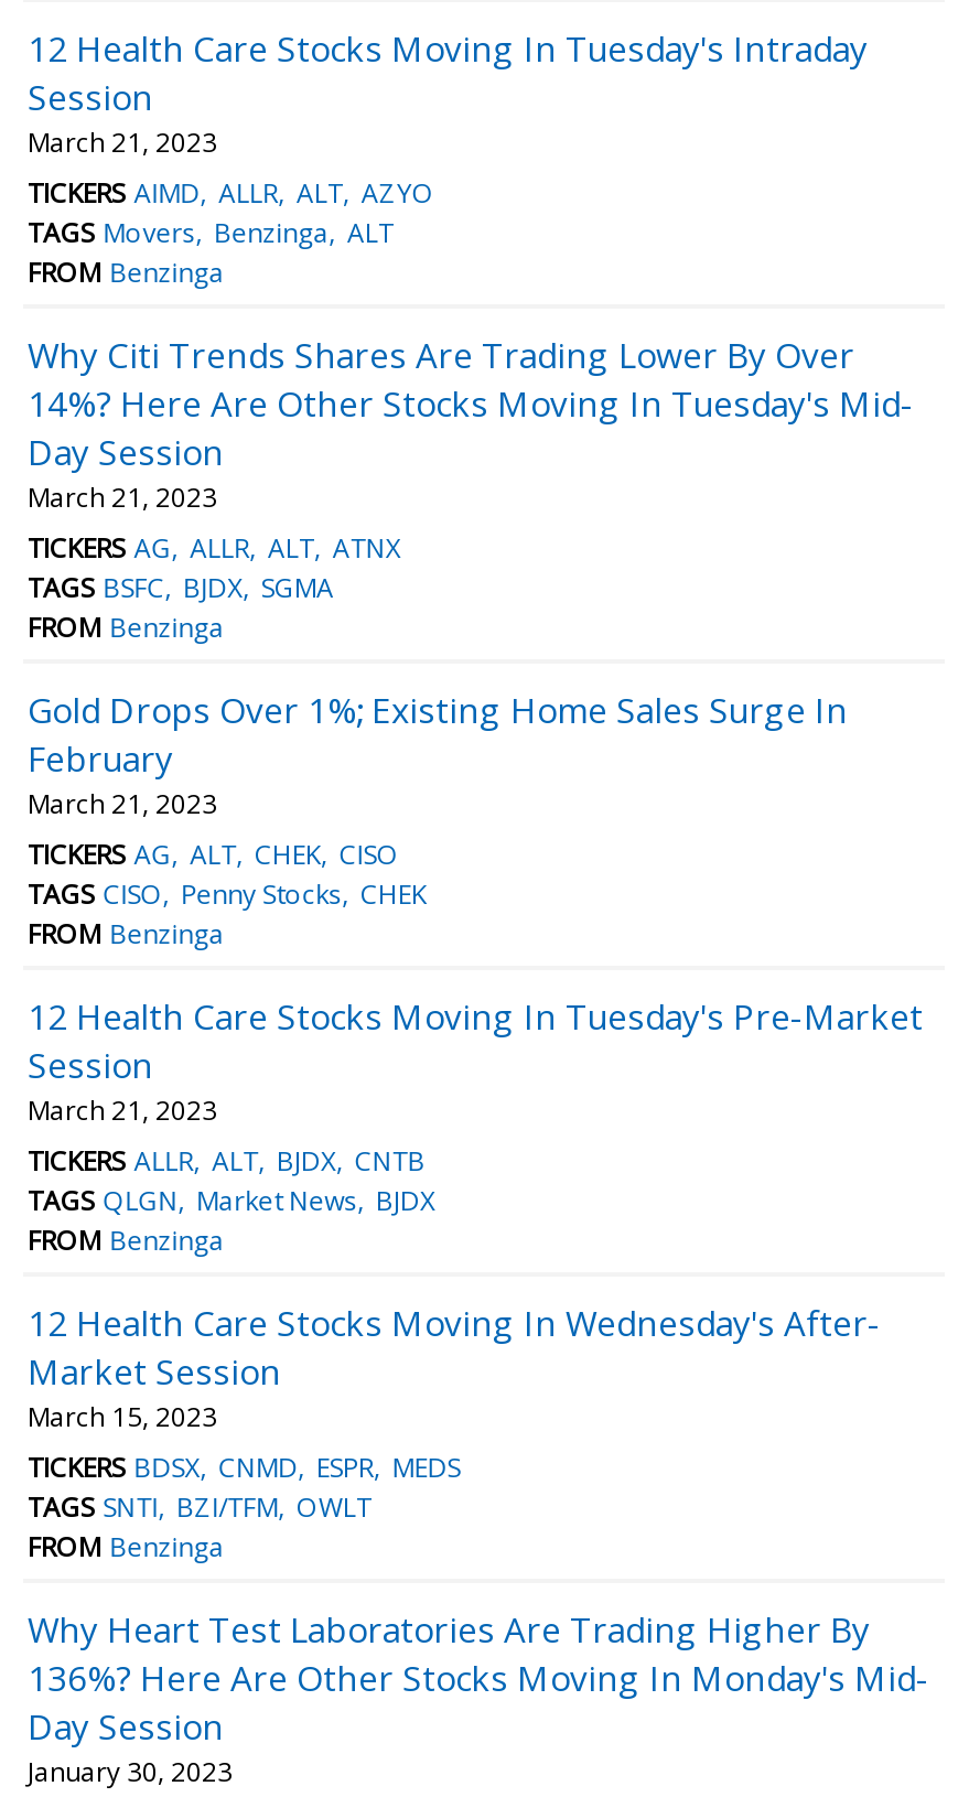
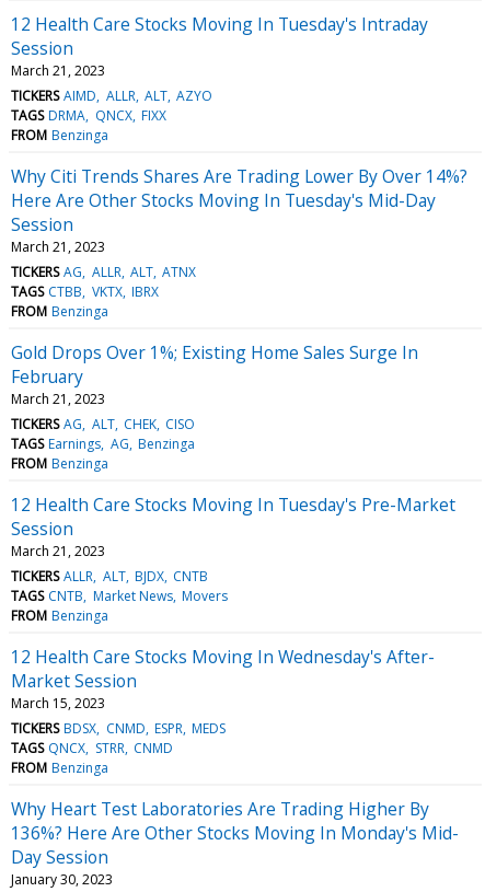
- TAGS Movers Benzinga ALT
+ TAGS DRMA QNCX FIXX

- TAGS BSFC BJDX SGMA
+ TAGS CTBB VKTX IBRX

- TAGS CISO Penny Stocks CHEK
+ TAGS Earnings AG Benzinga

- TAGS QLGN Market News BJDX
+ TAGS CNTB Market News Movers

- TAGS SNTI BZI/TFM OWLT
+ TAGS QNCX STRR CNMD
